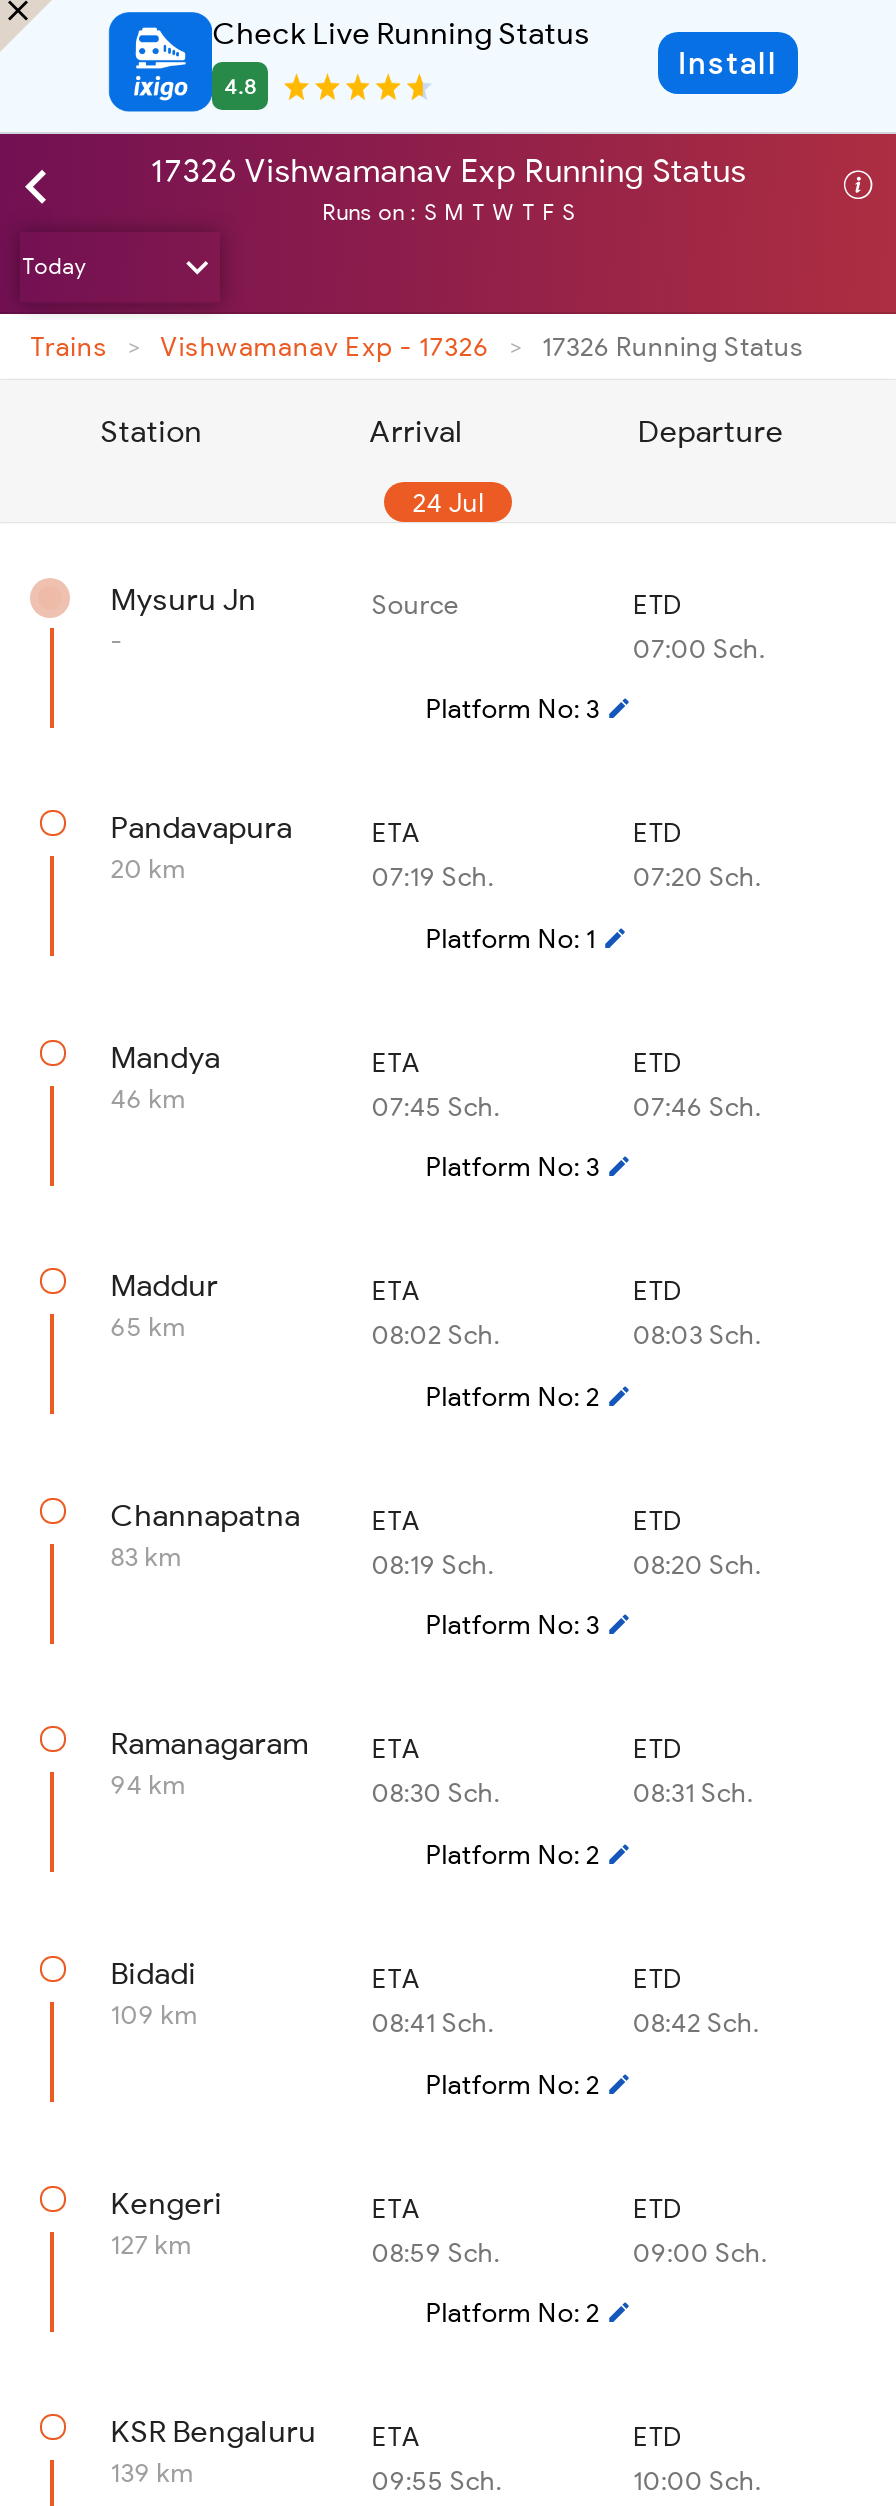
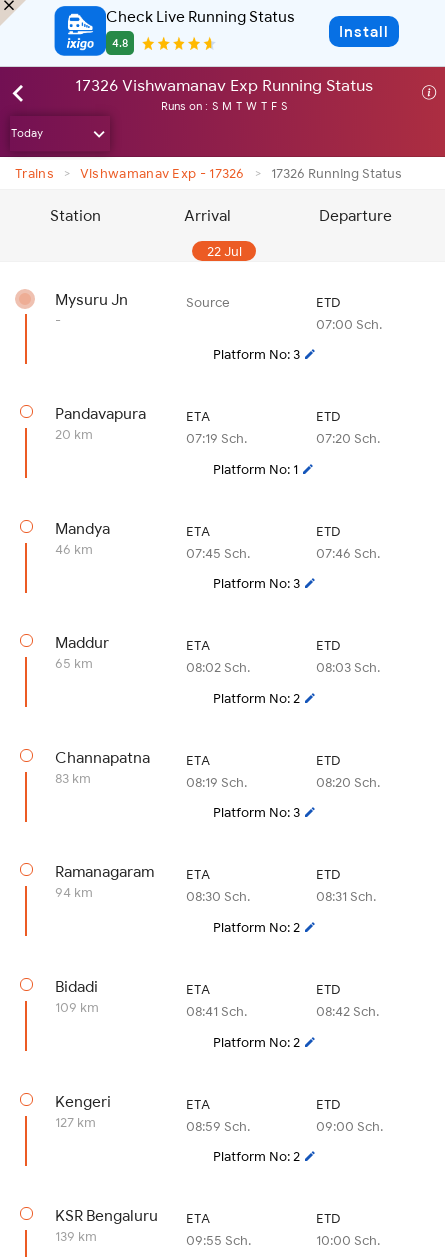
- 24 Jul
+ 22 Jul
